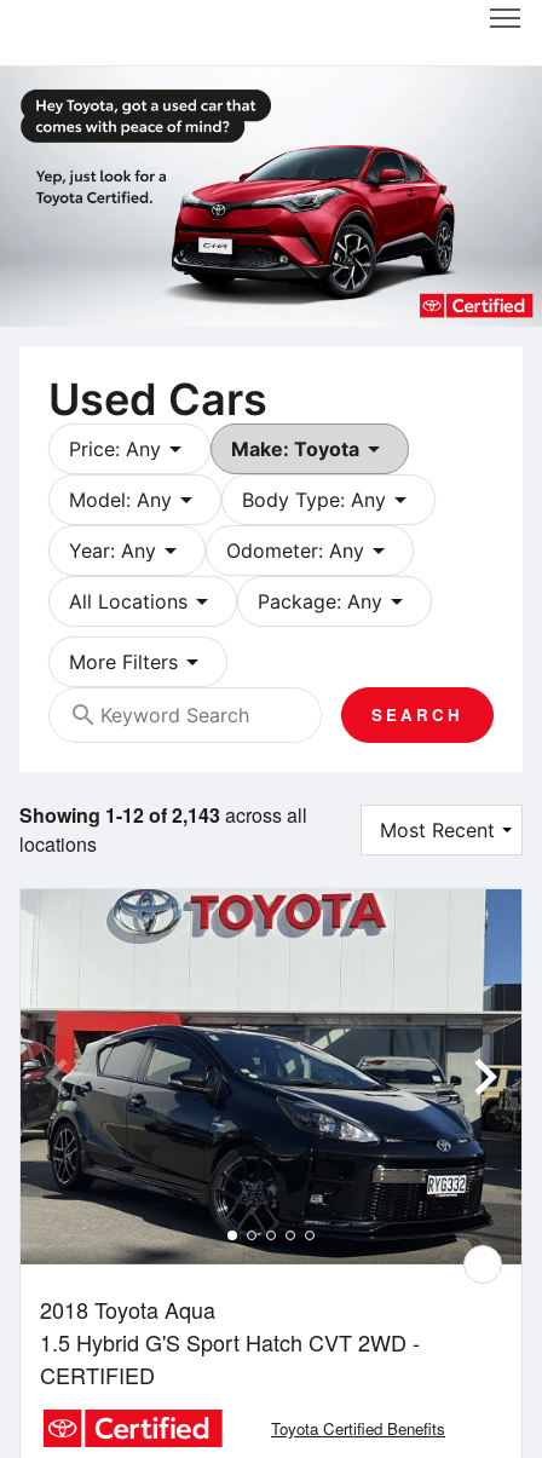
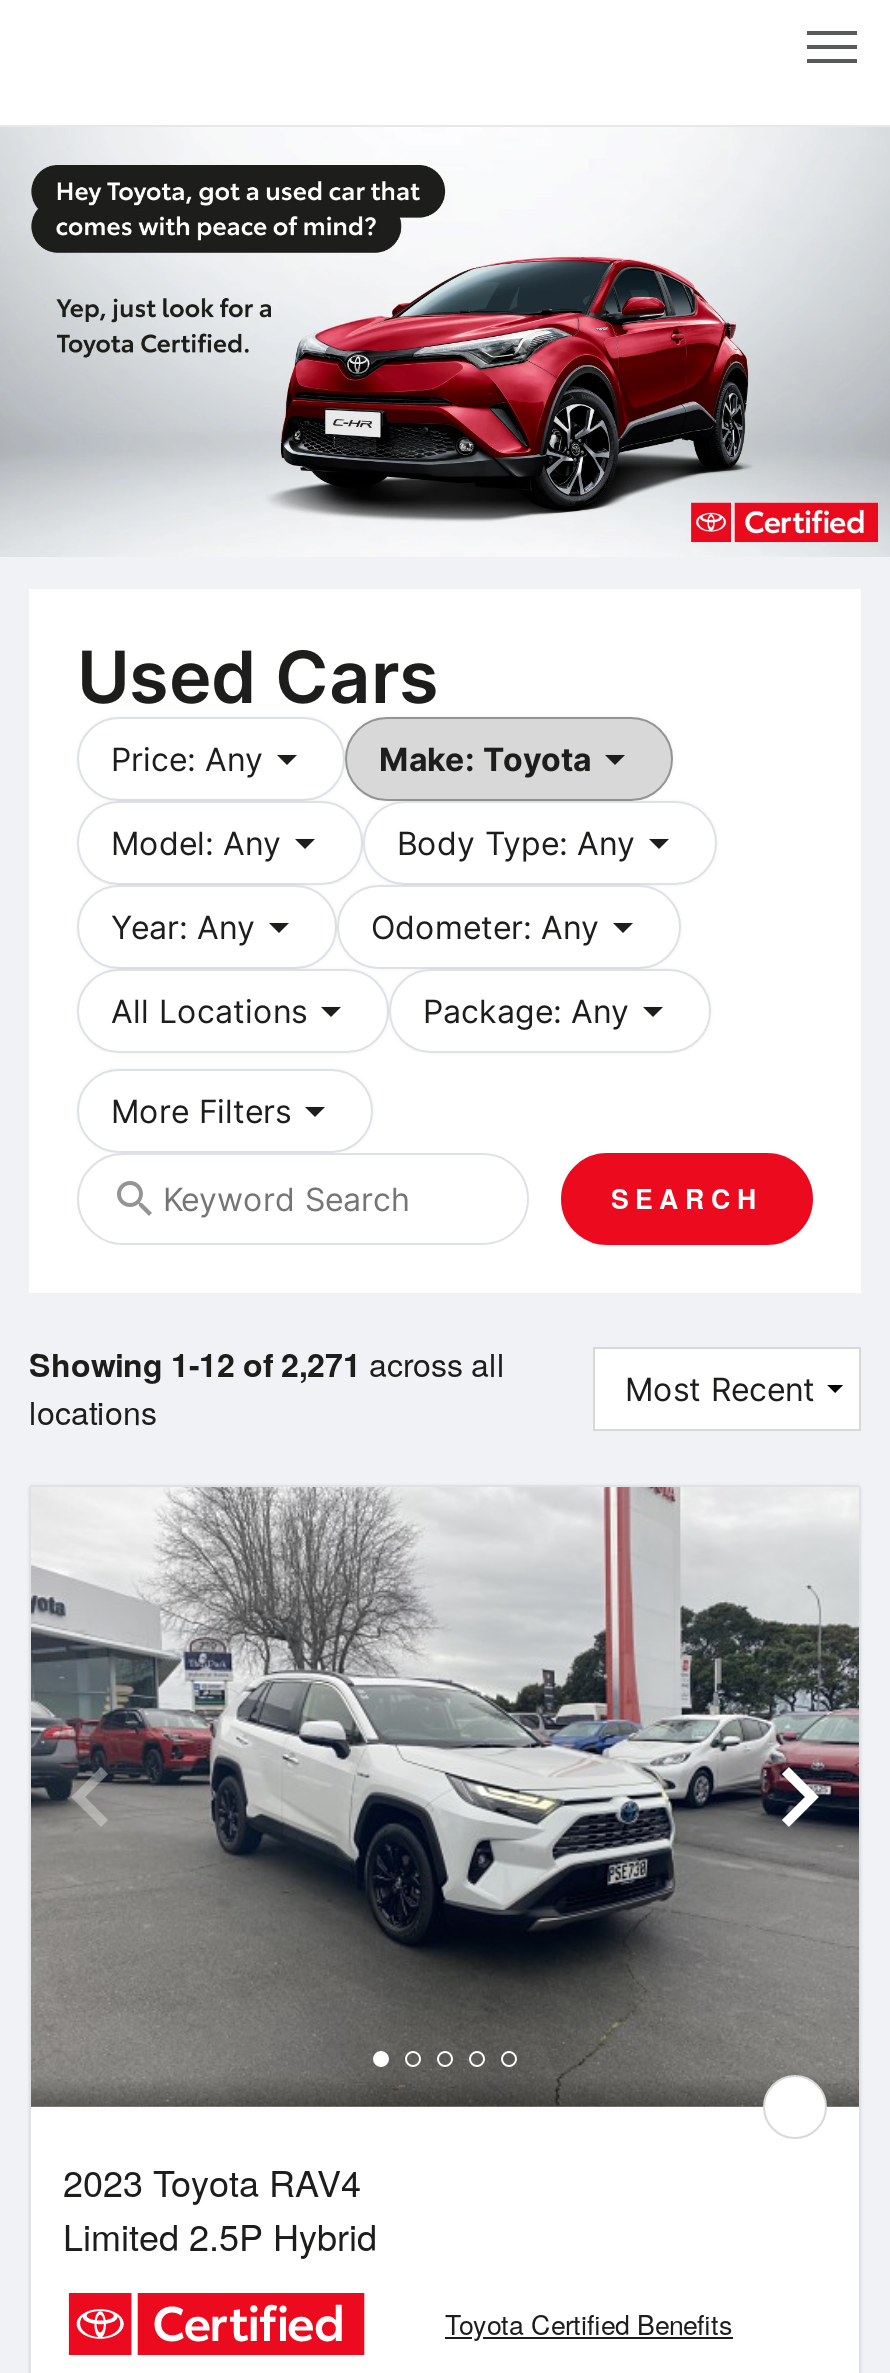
- Showing 1-12 of 2,143 across all
+ Showing 1-12 of 2,271 across all

- [image]
- 2018 Toyota Aqua
- 1.5 Hybrid G'S Sport Hatch CVT 2WD -
- CERTIFIED
+ [image]
+ 2023 Toyota RAV4
+ Limited 2.5P Hybrid
